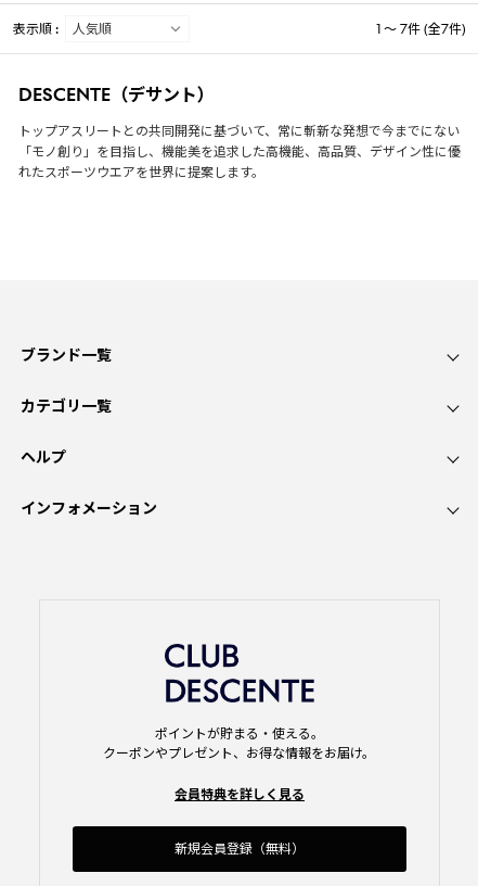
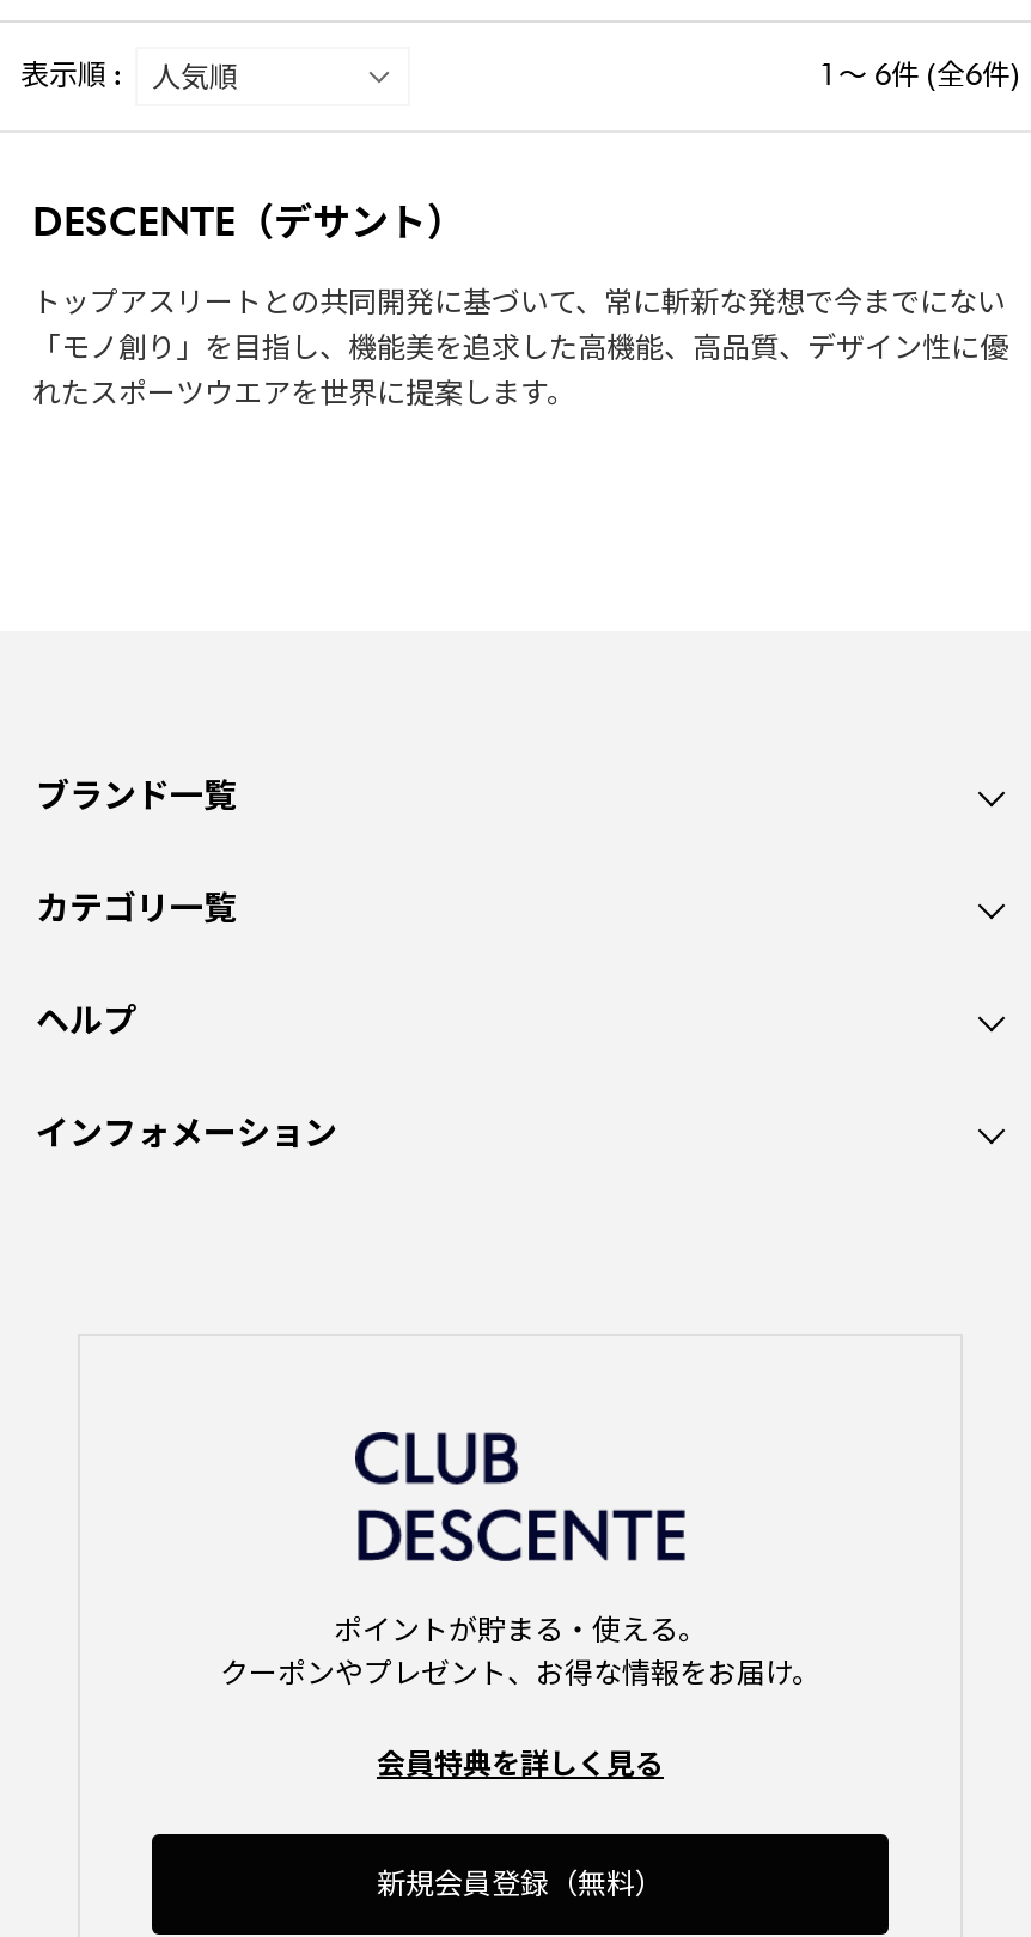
- 1 ～ 7件 (全7件)
+ 1 ～ 6件 (全6件)
